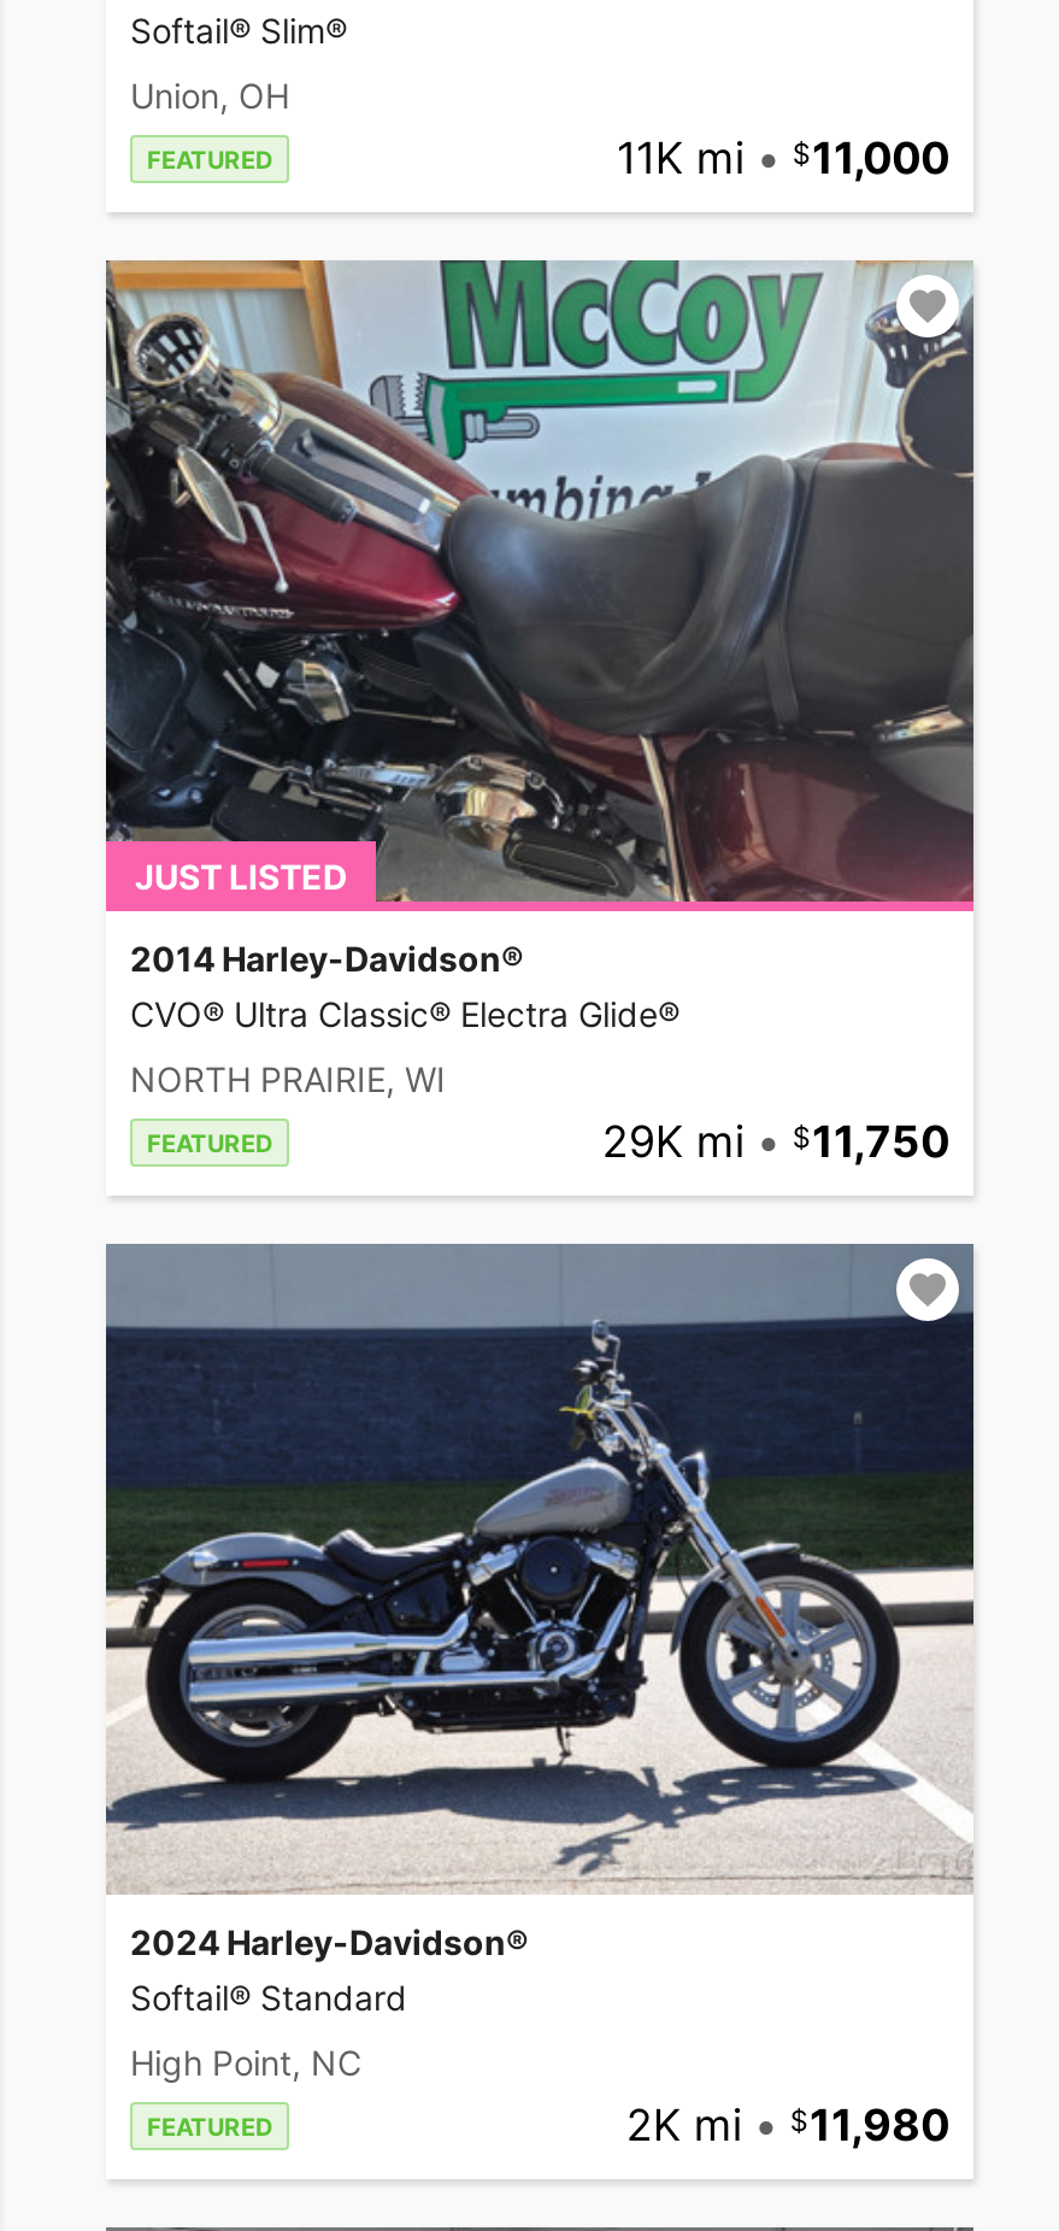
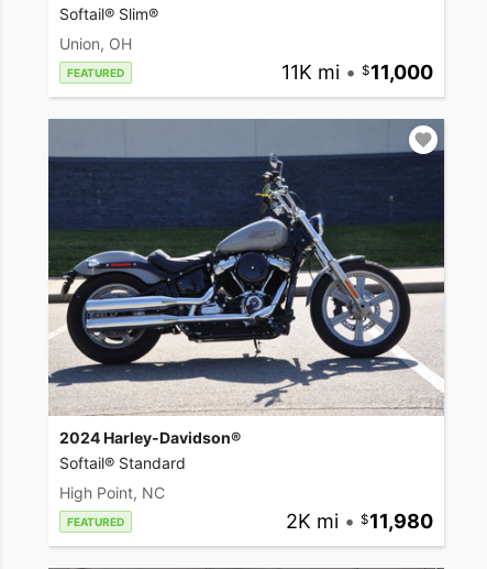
- [image]
- JUST LISTED
- 2014 Harley-Davidson®
- CVO® Ultra Classic® Electra Glide®
- NORTH PRAIRIE, WI
- FEATURED
- 29K mi •
- 11,750
